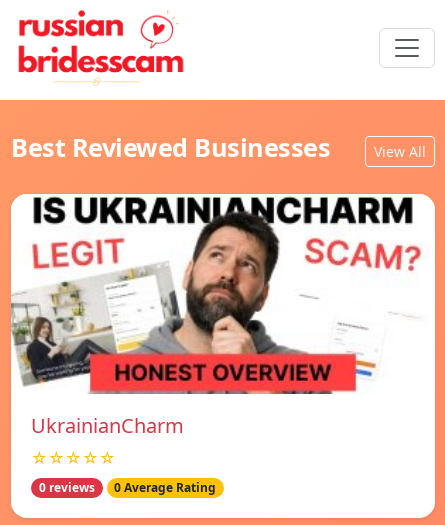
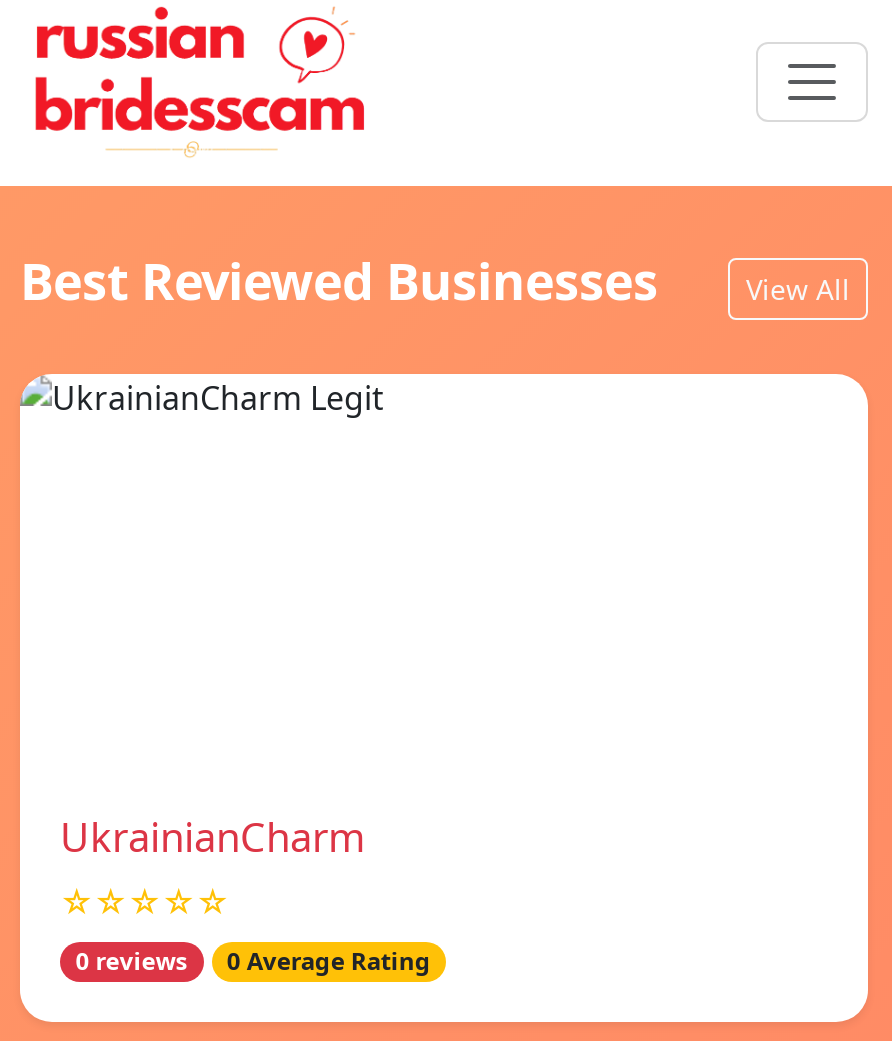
- [image]
